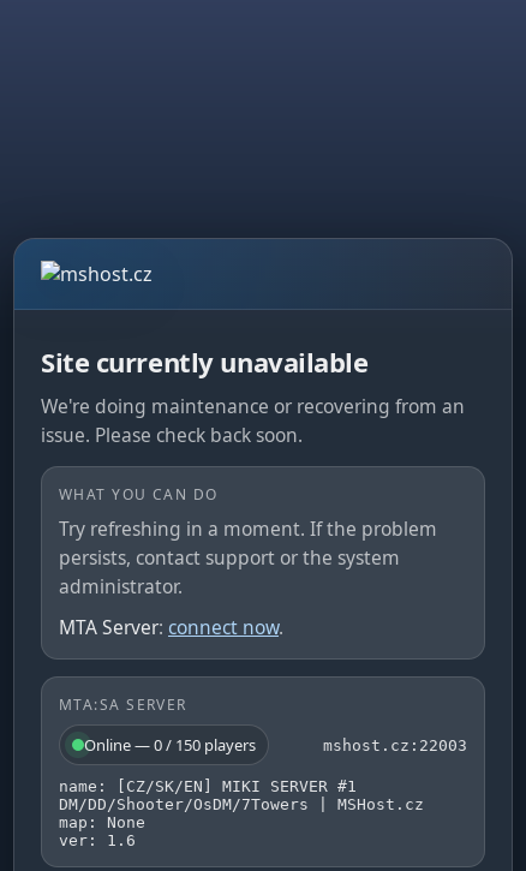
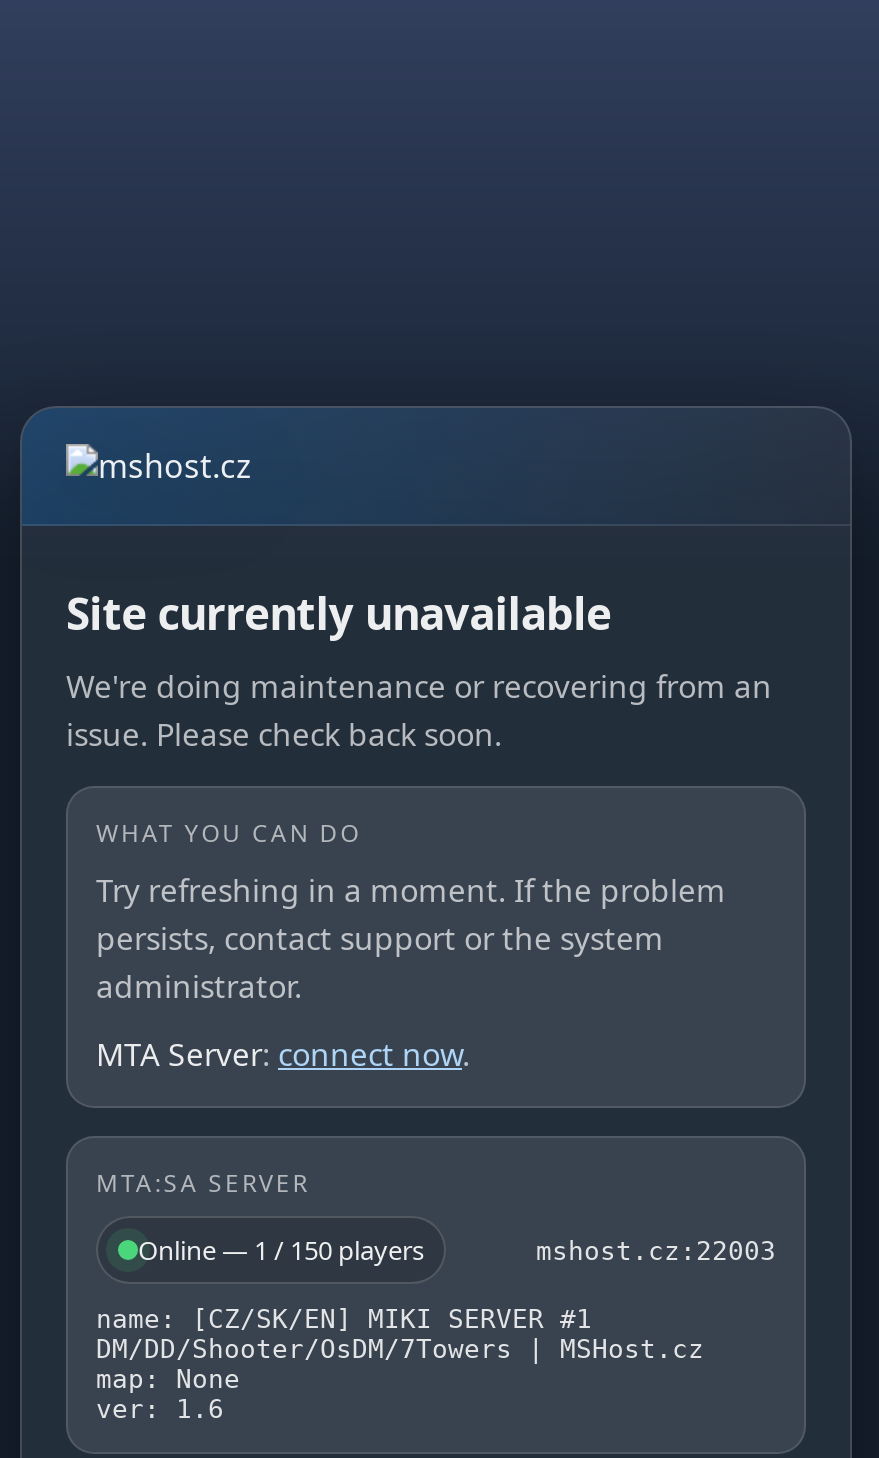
- Online — 0 / 150 players
+ Online — 1 / 150 players
